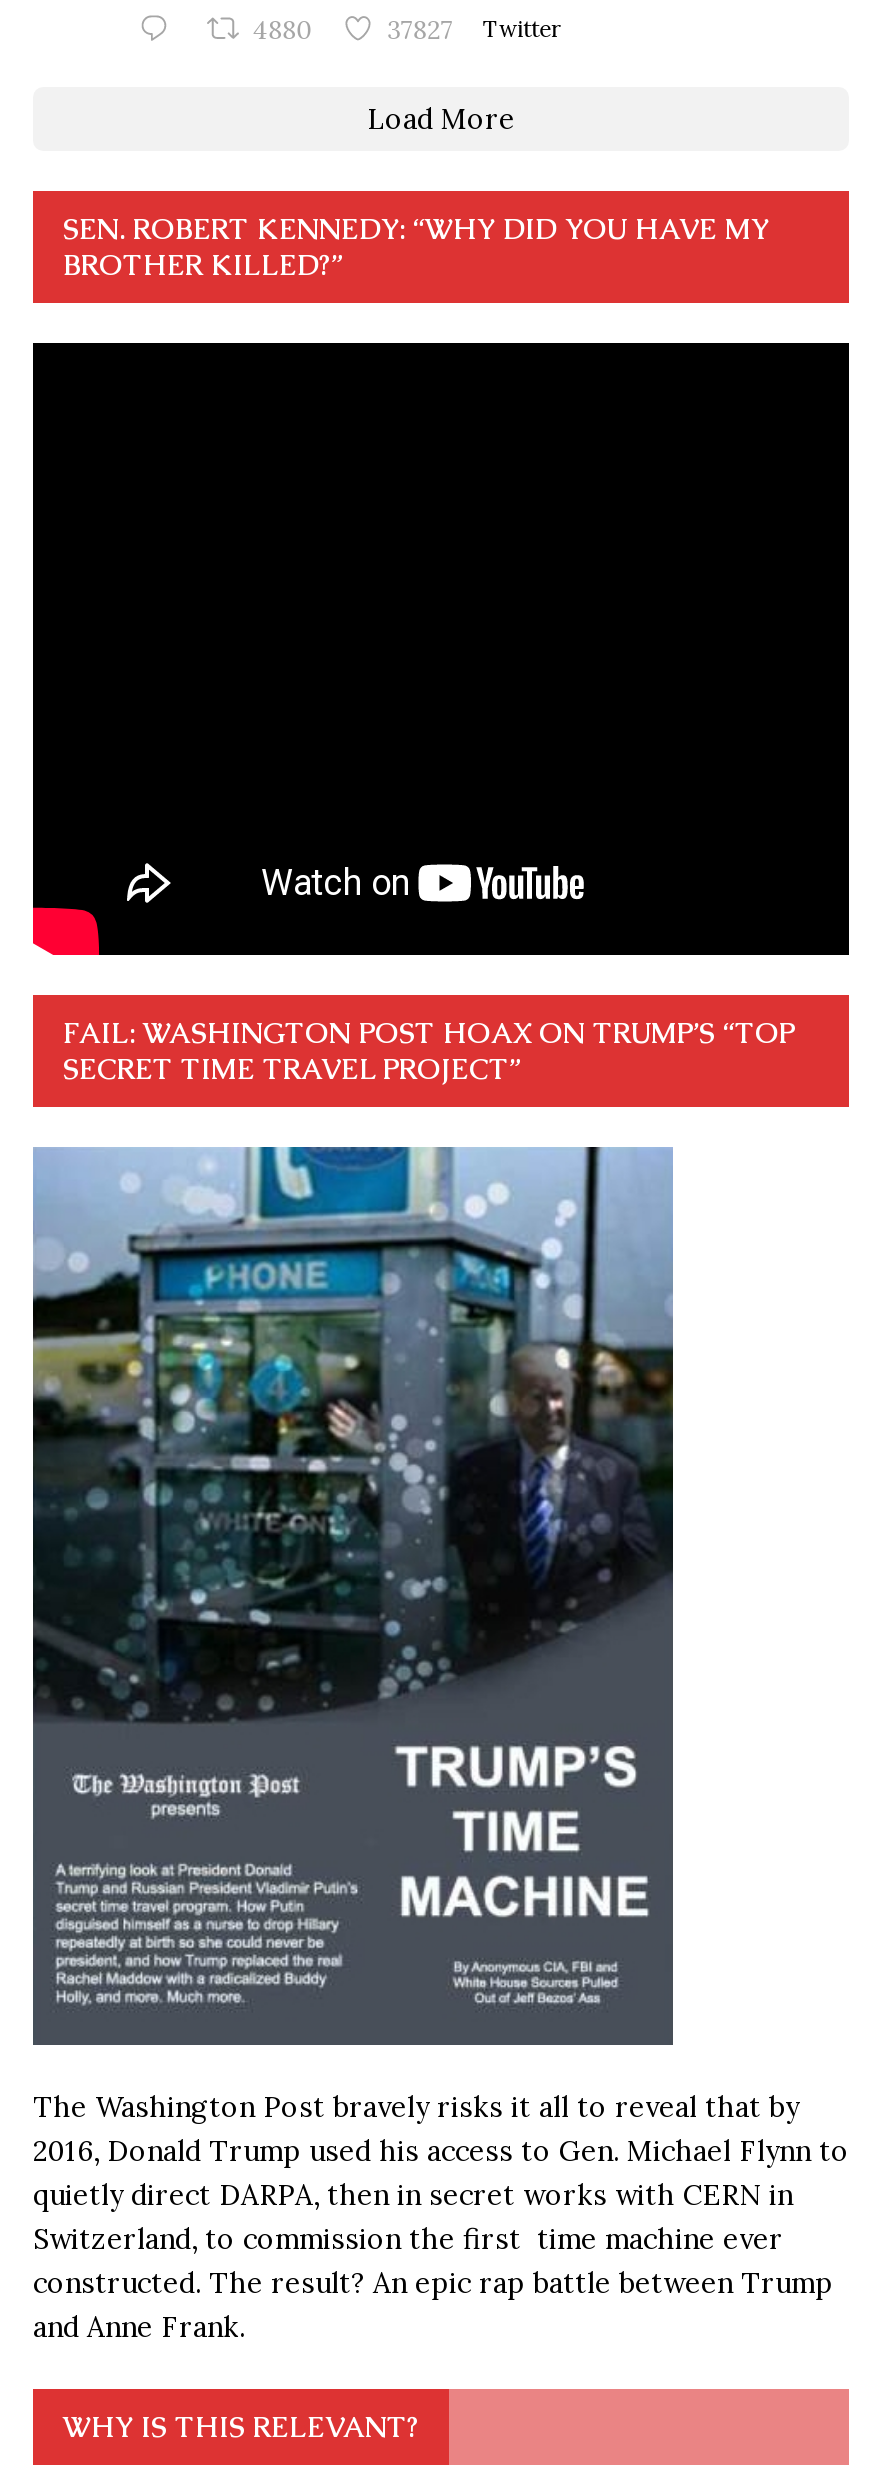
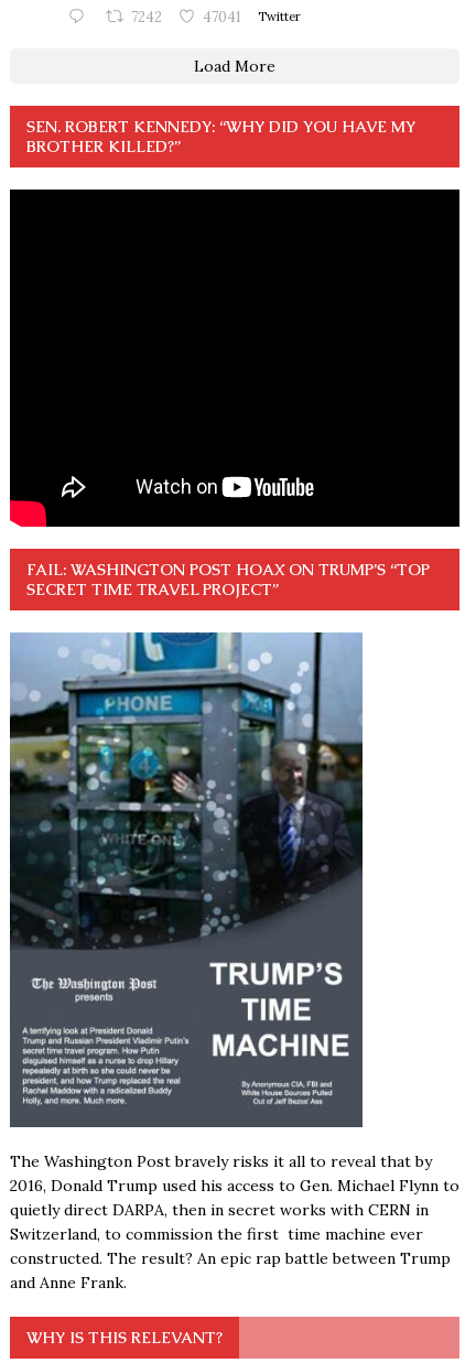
- 4880
- 37827
+ 7242
+ 47041
